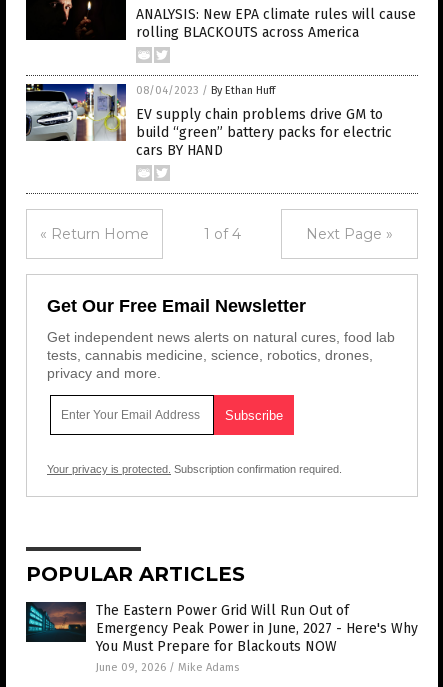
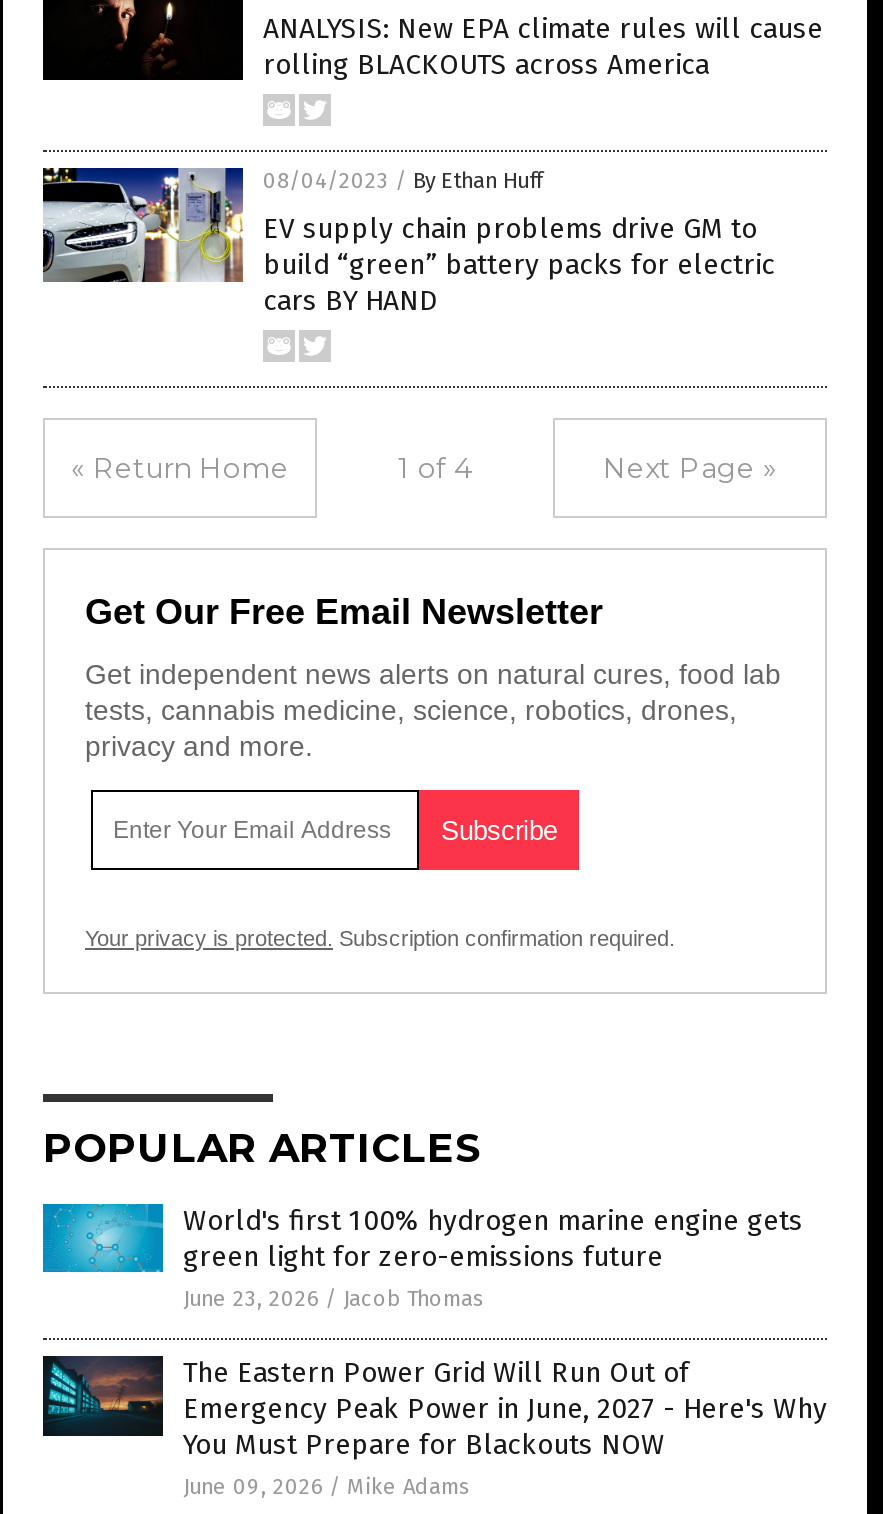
+ [image]
+ World's first 100% hydrogen marine engine gets
+ green light for zero-emissions future
+ June 23, 2026 / Jacob Thomas
